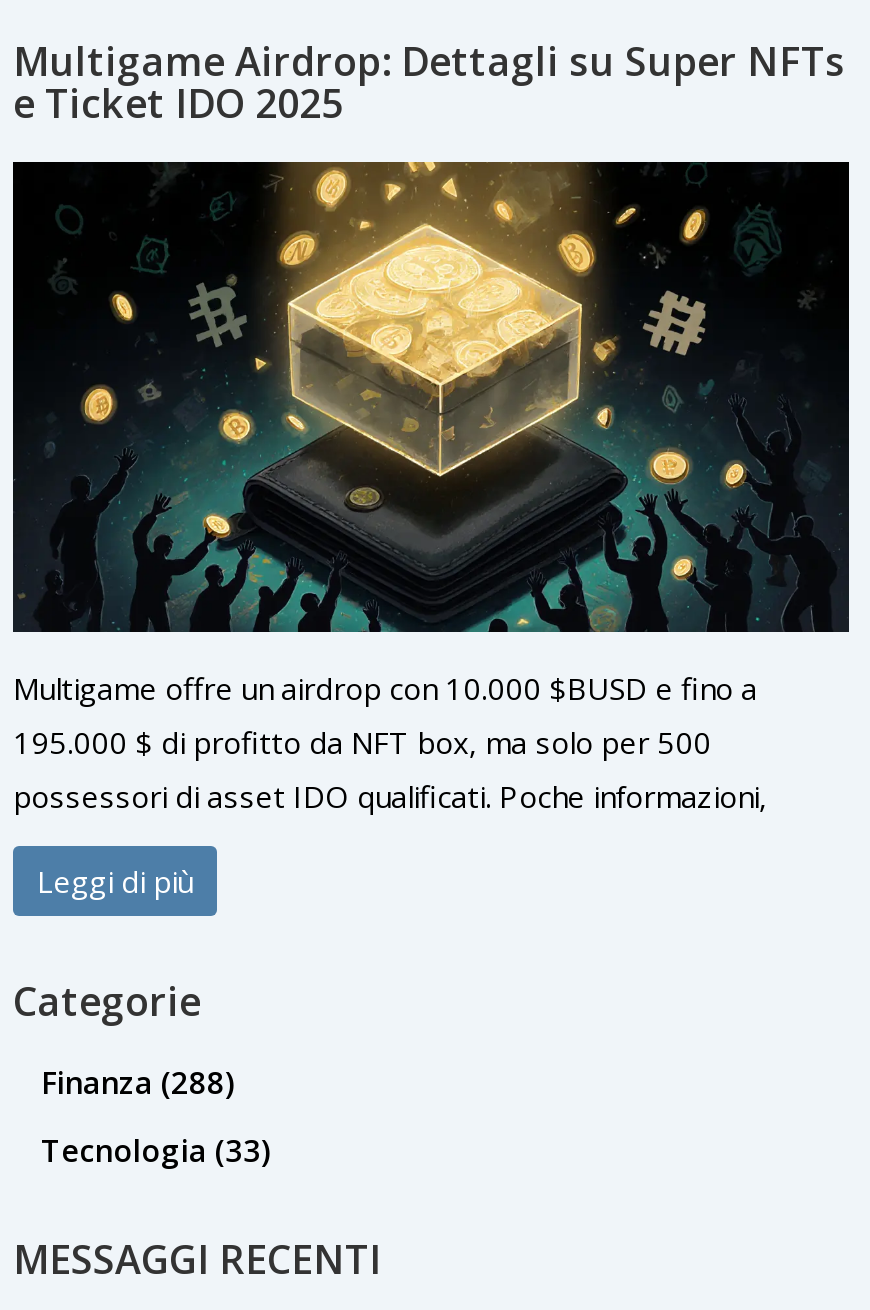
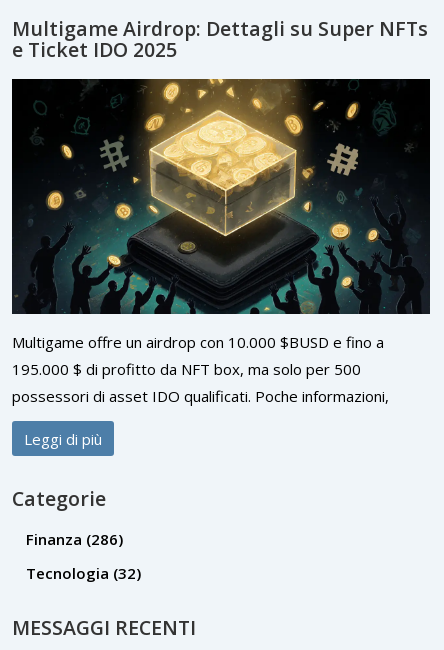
- Finanza (288)
+ Finanza (286)

- Tecnologia (33)
+ Tecnologia (32)
